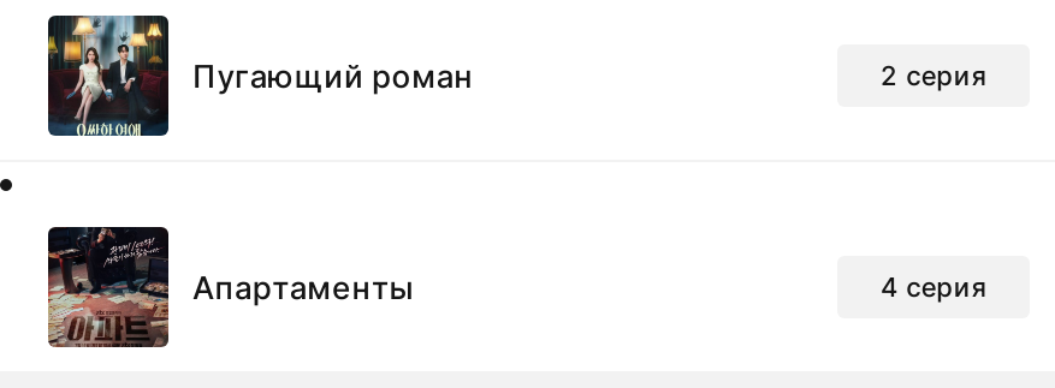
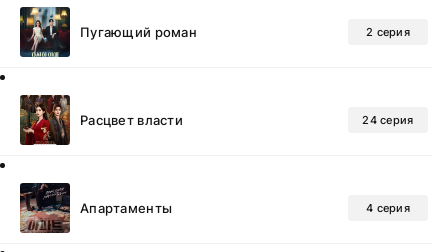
+ [image]
+ Расцвет власти
+ 24 серия
